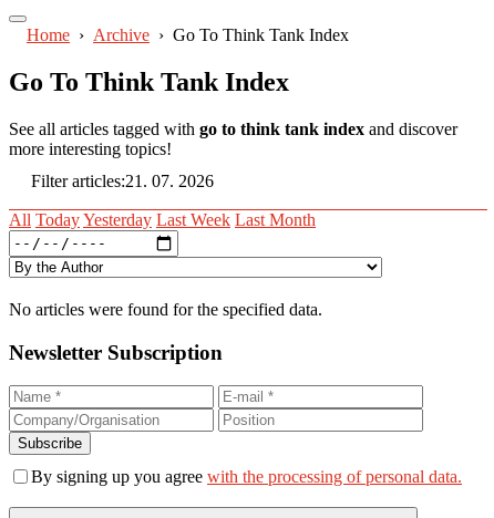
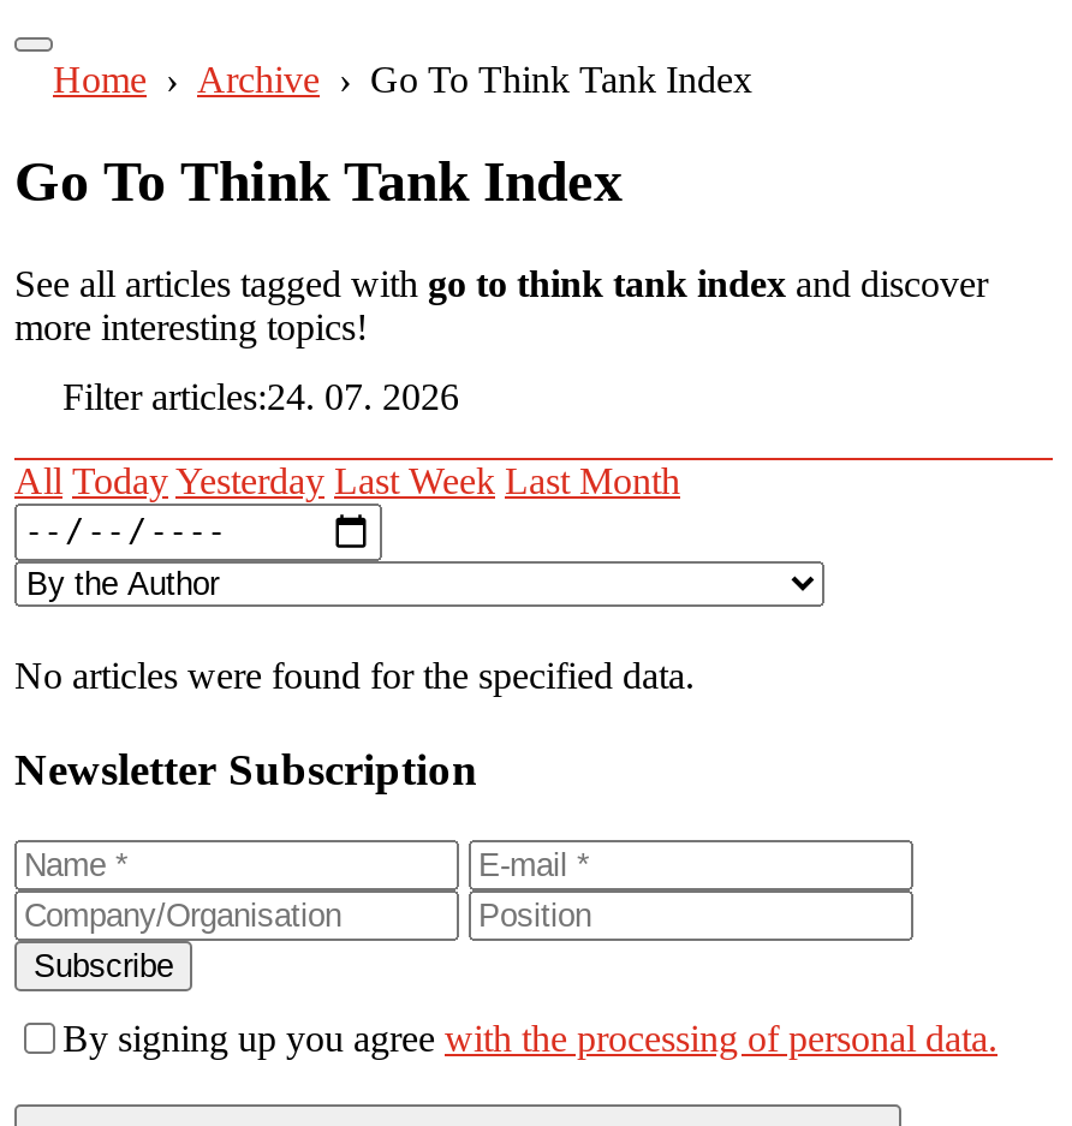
- Filter articles:21. 07. 2026
+ Filter articles:24. 07. 2026
